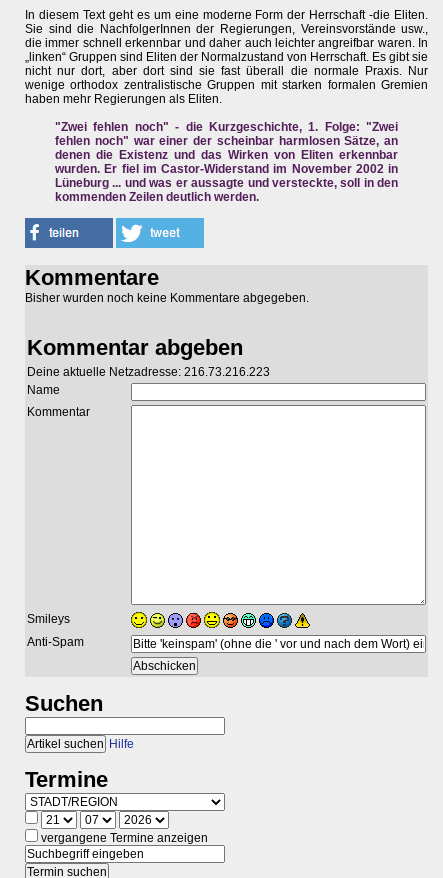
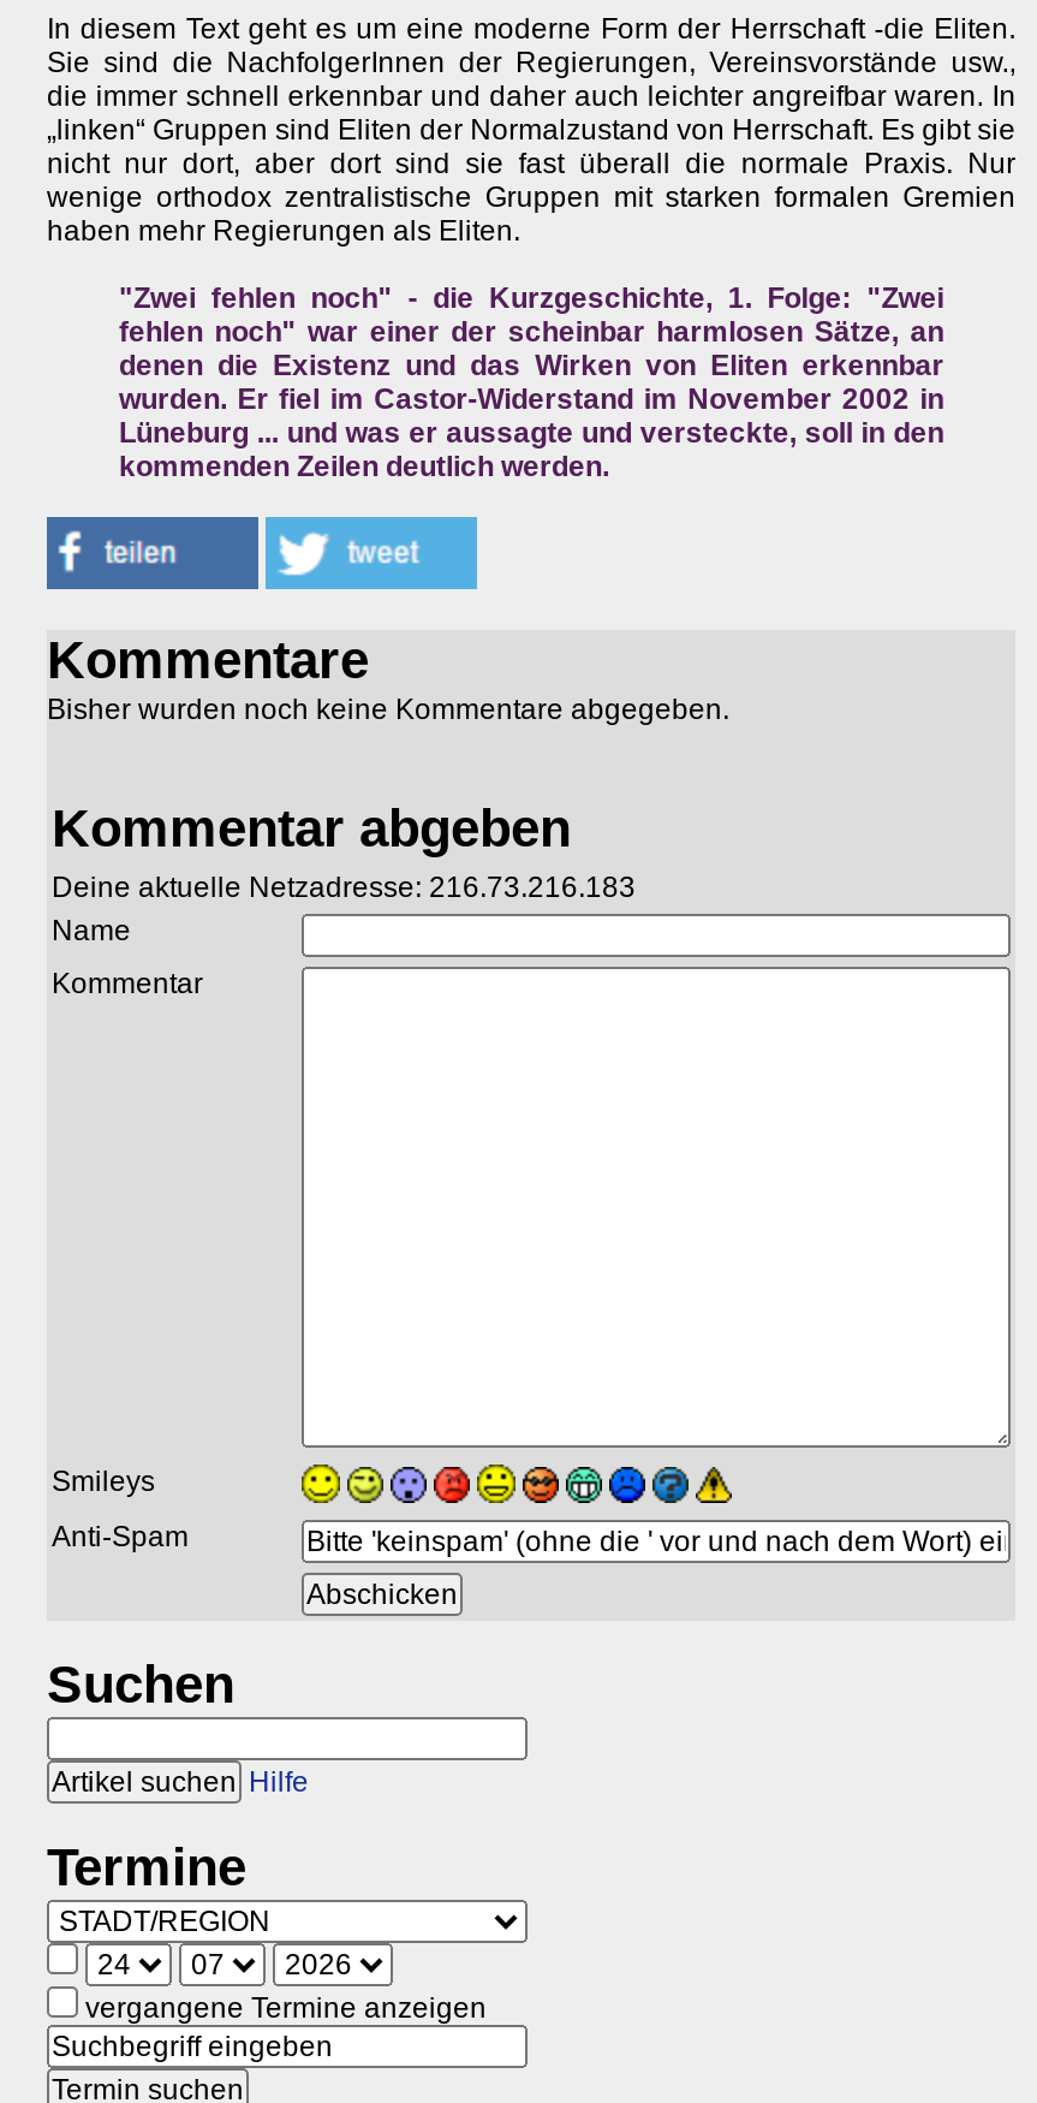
- Deine aktuelle Netzadresse: 216.73.216.223
+ Deine aktuelle Netzadresse: 216.73.216.183
